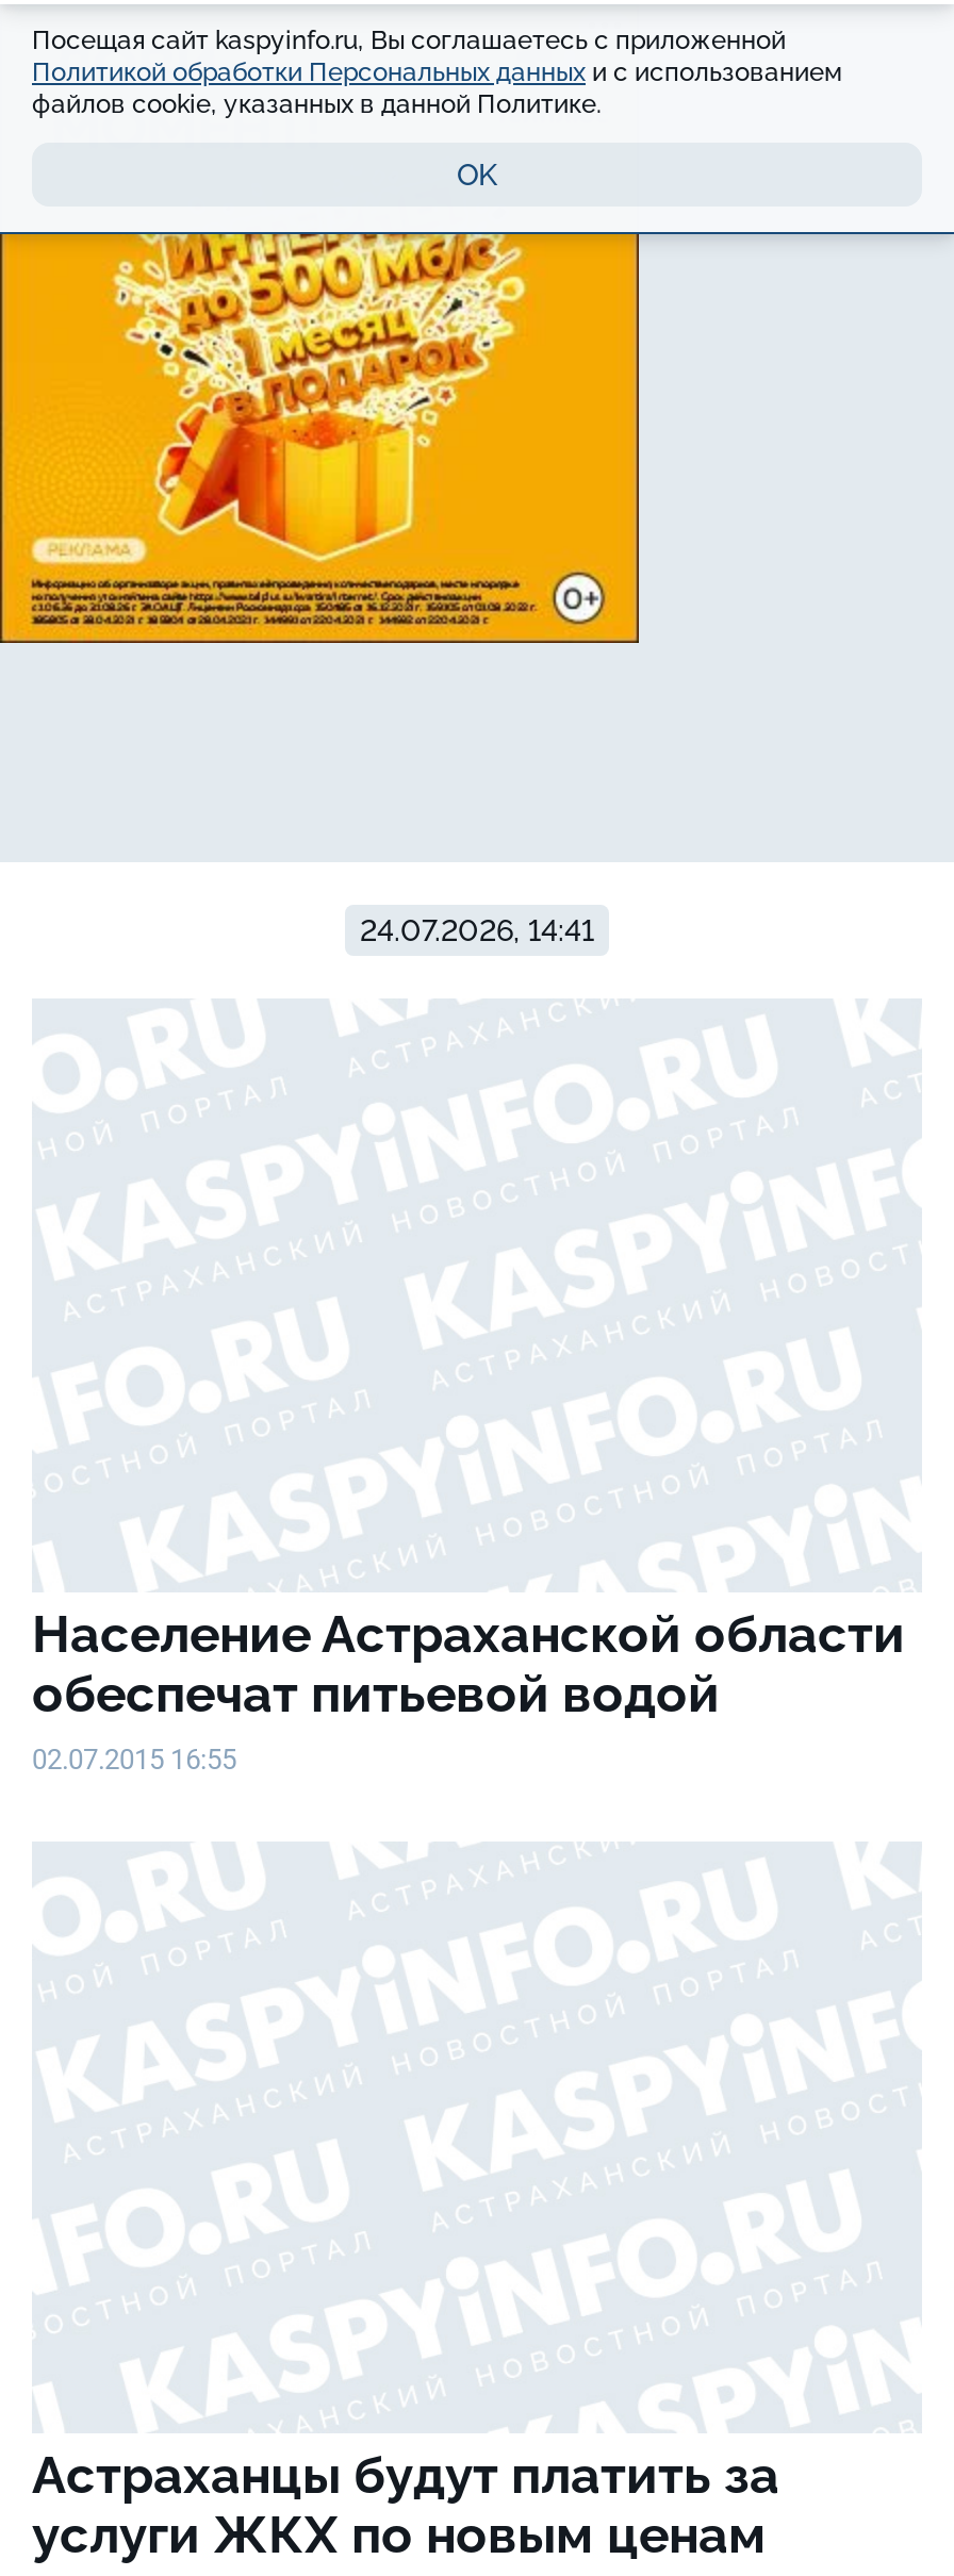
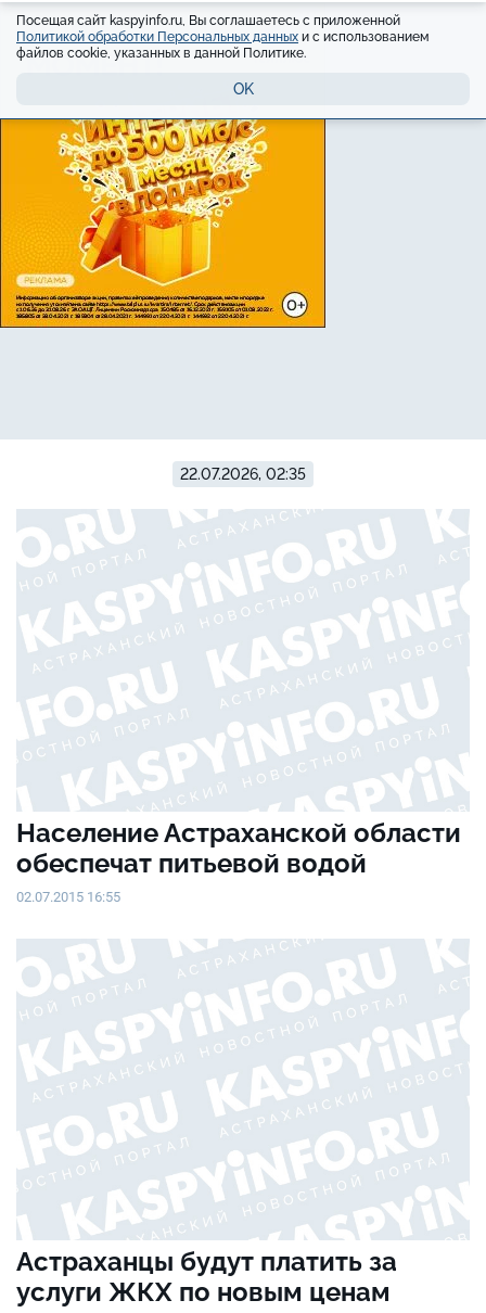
- 24.07.2026, 14:41
+ 22.07.2026, 02:35
